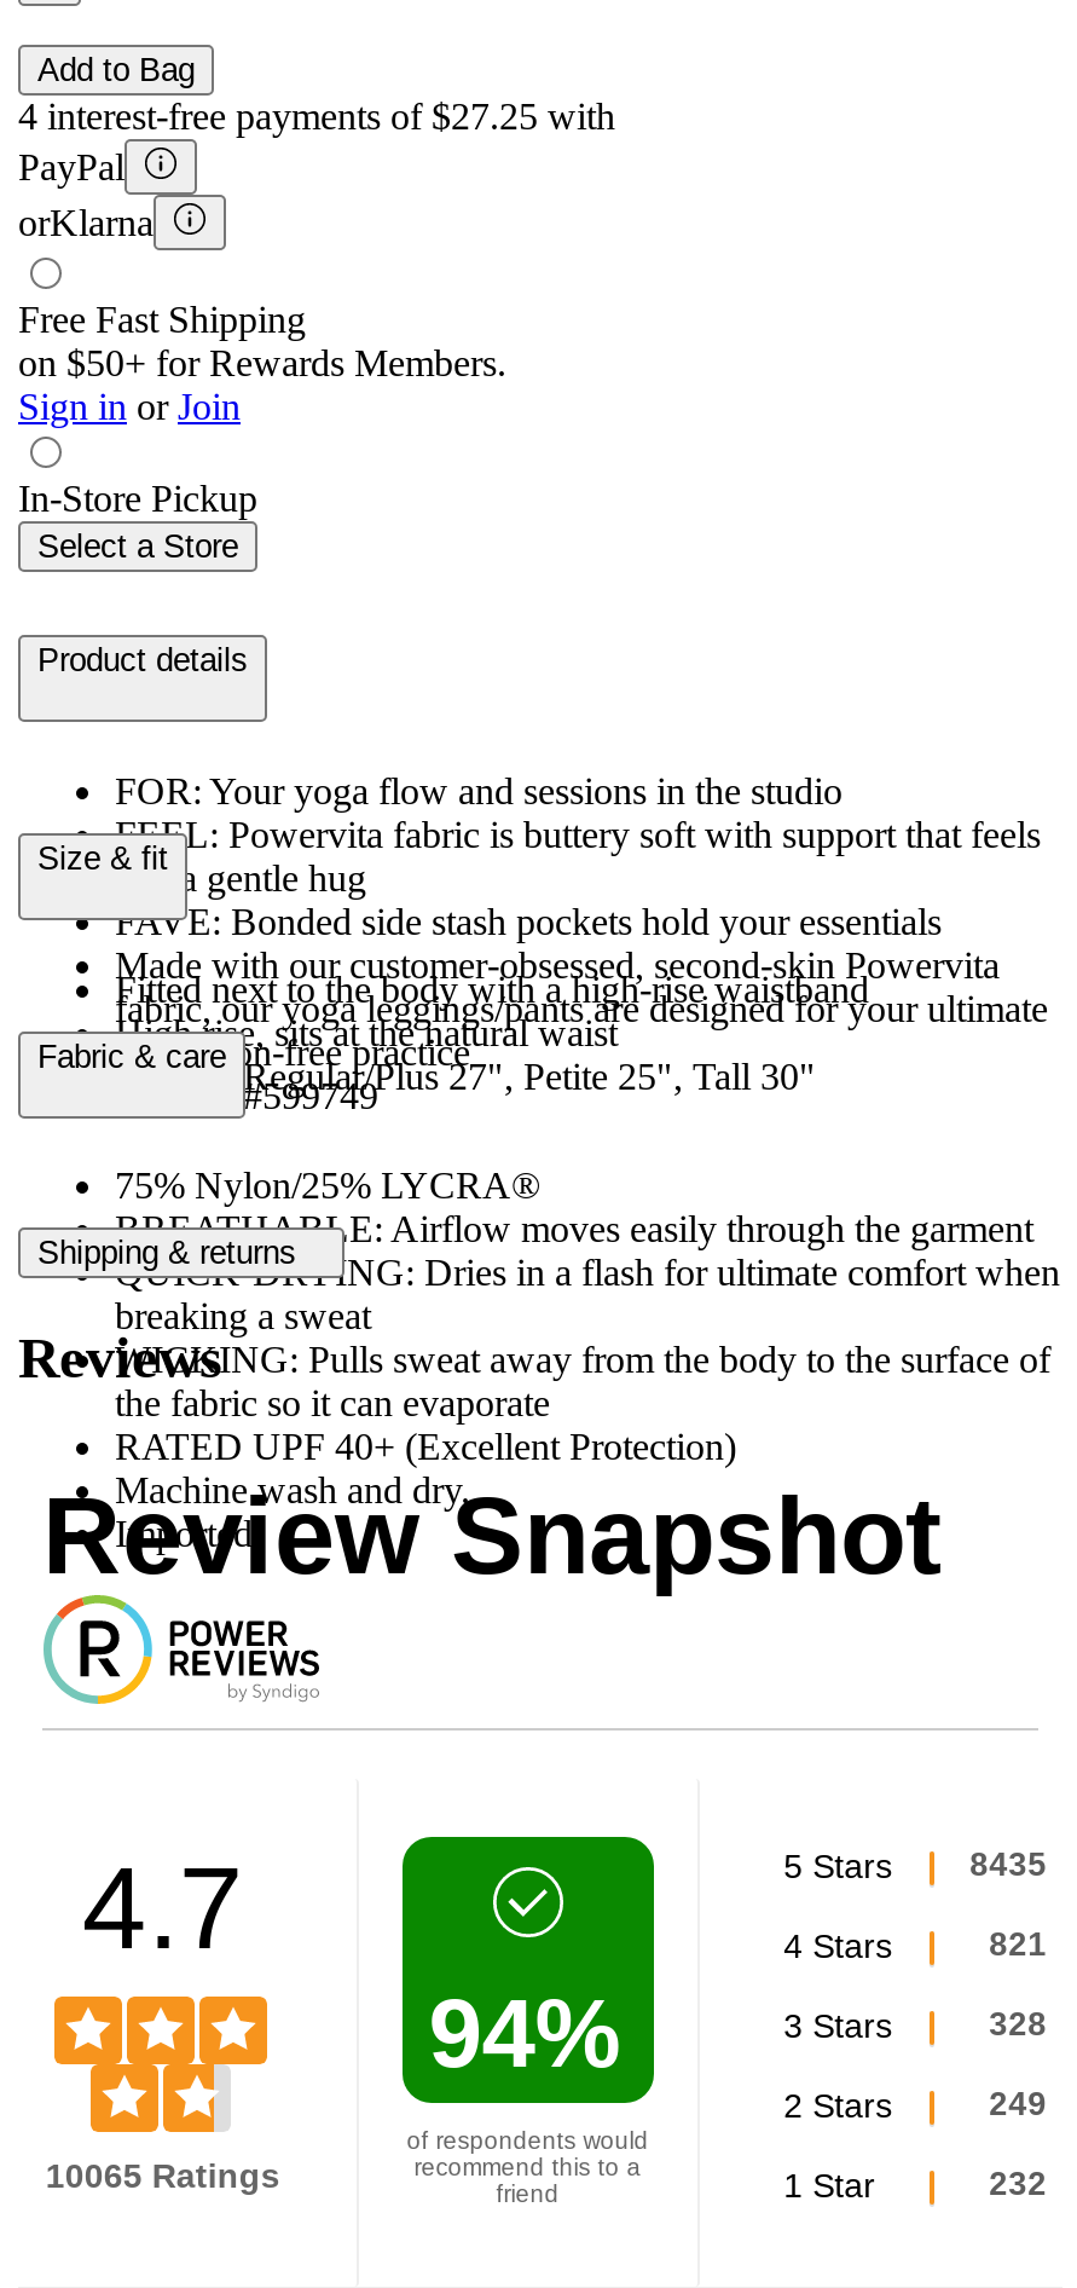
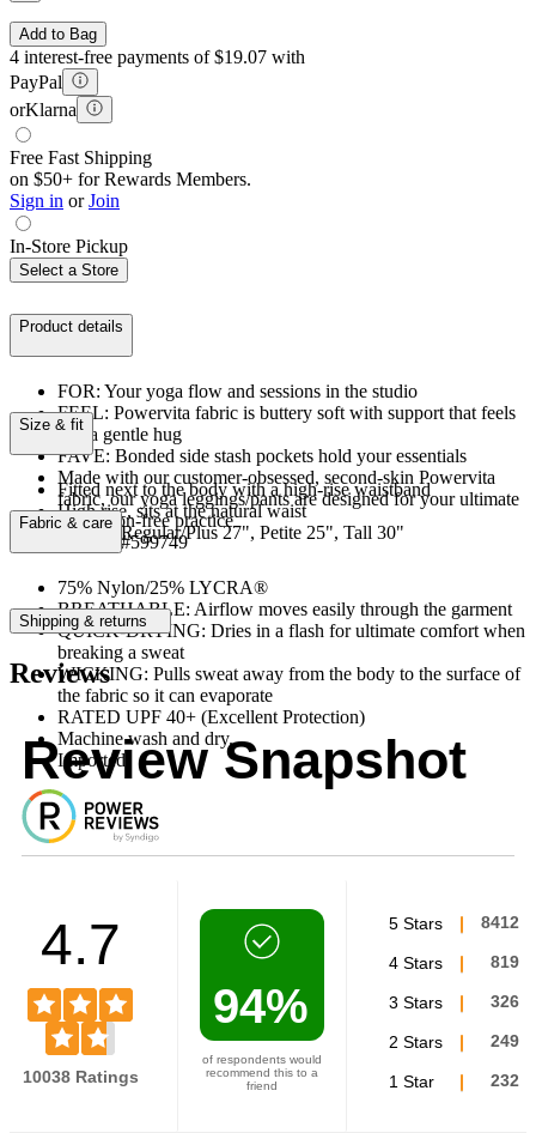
- 4 interest-free payments of $27.25 with
+ 4 interest-free payments of $19.07 with

- 8435
+ 8412

- 821
+ 819

- 328
+ 326

- 10065 Ratings
+ 10038 Ratings
